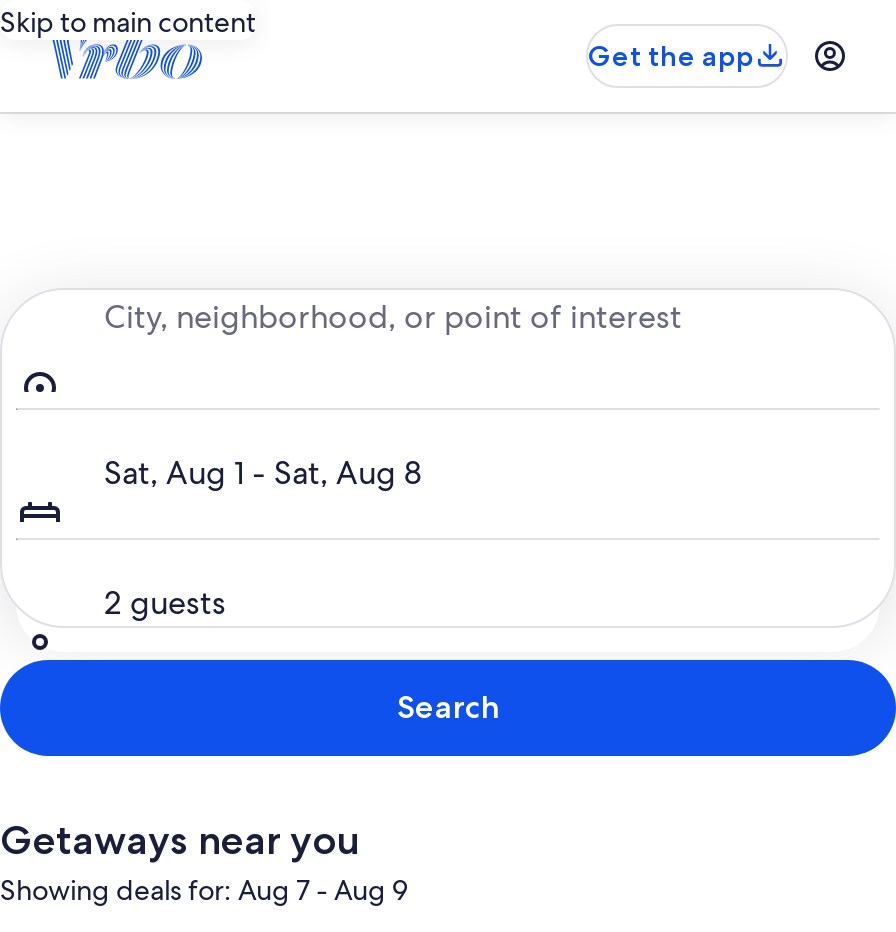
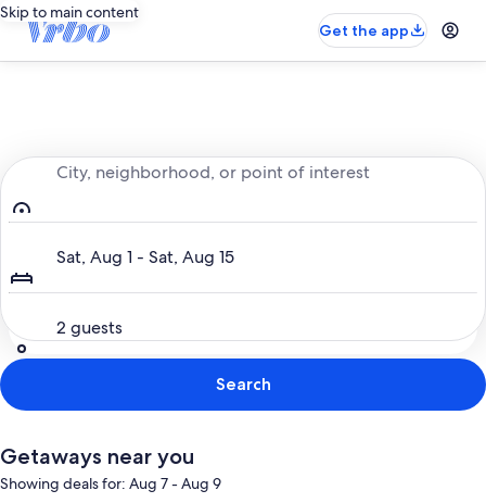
- Sat, Aug 1 - Sat, Aug 8
+ Sat, Aug 1 - Sat, Aug 15
